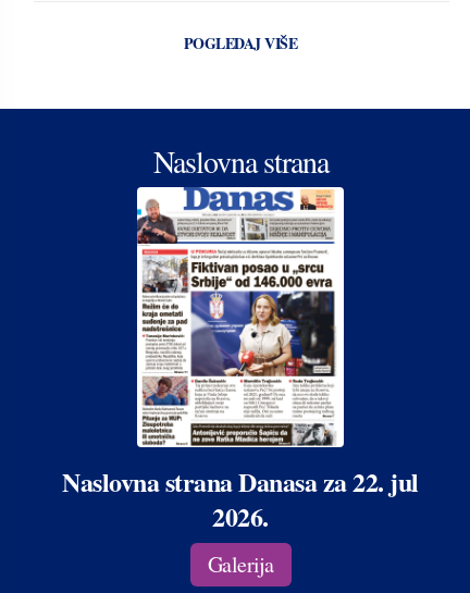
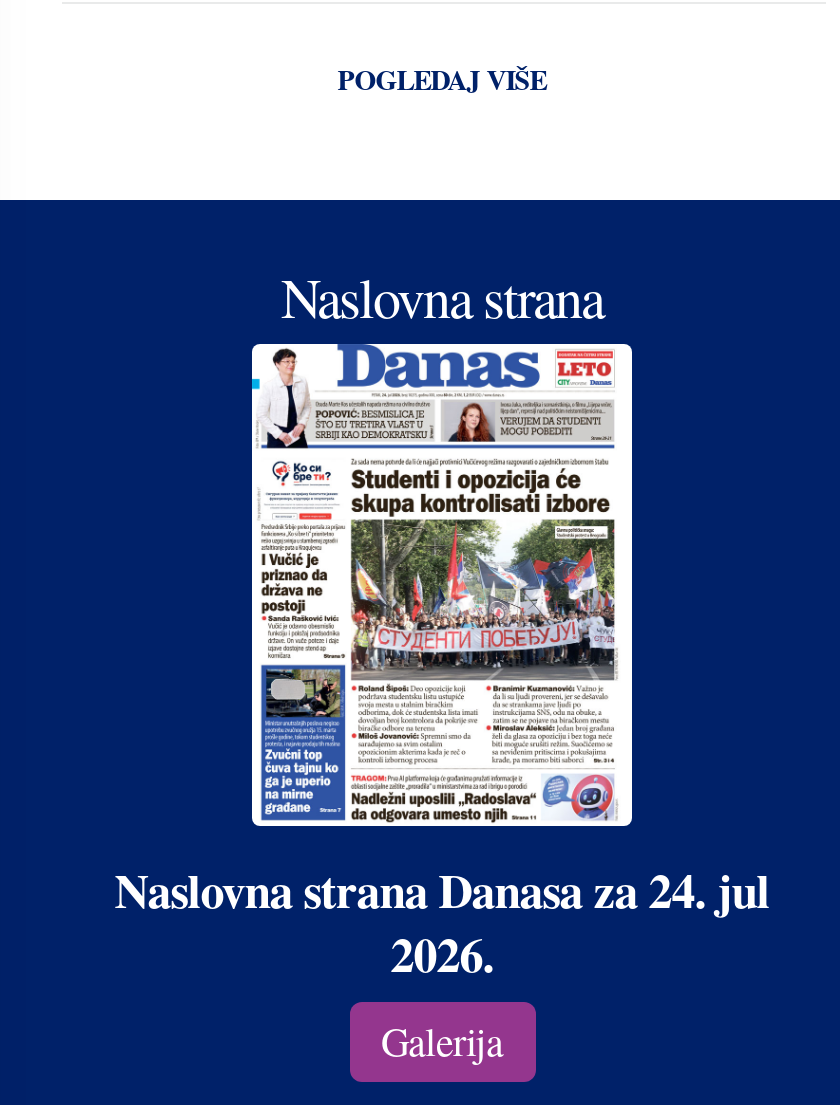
- [image]
- Naslovna strana Danasa za 22. jul
+ [image]
+ Naslovna strana Danasa za 24. jul
